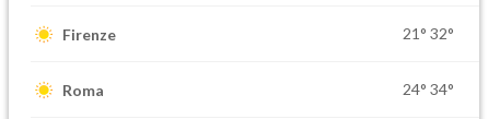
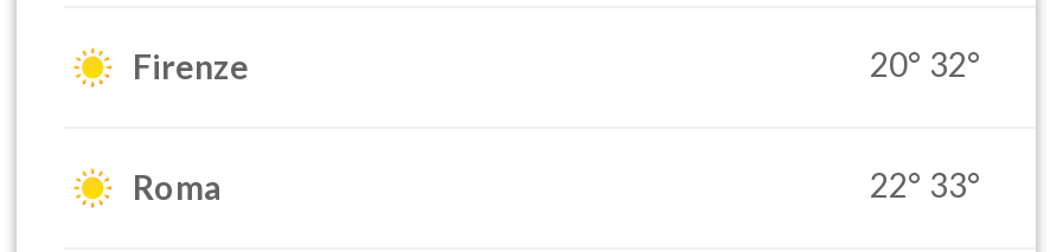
- 21° 32°
+ 20° 32°

- 24° 34°
+ 22° 33°
